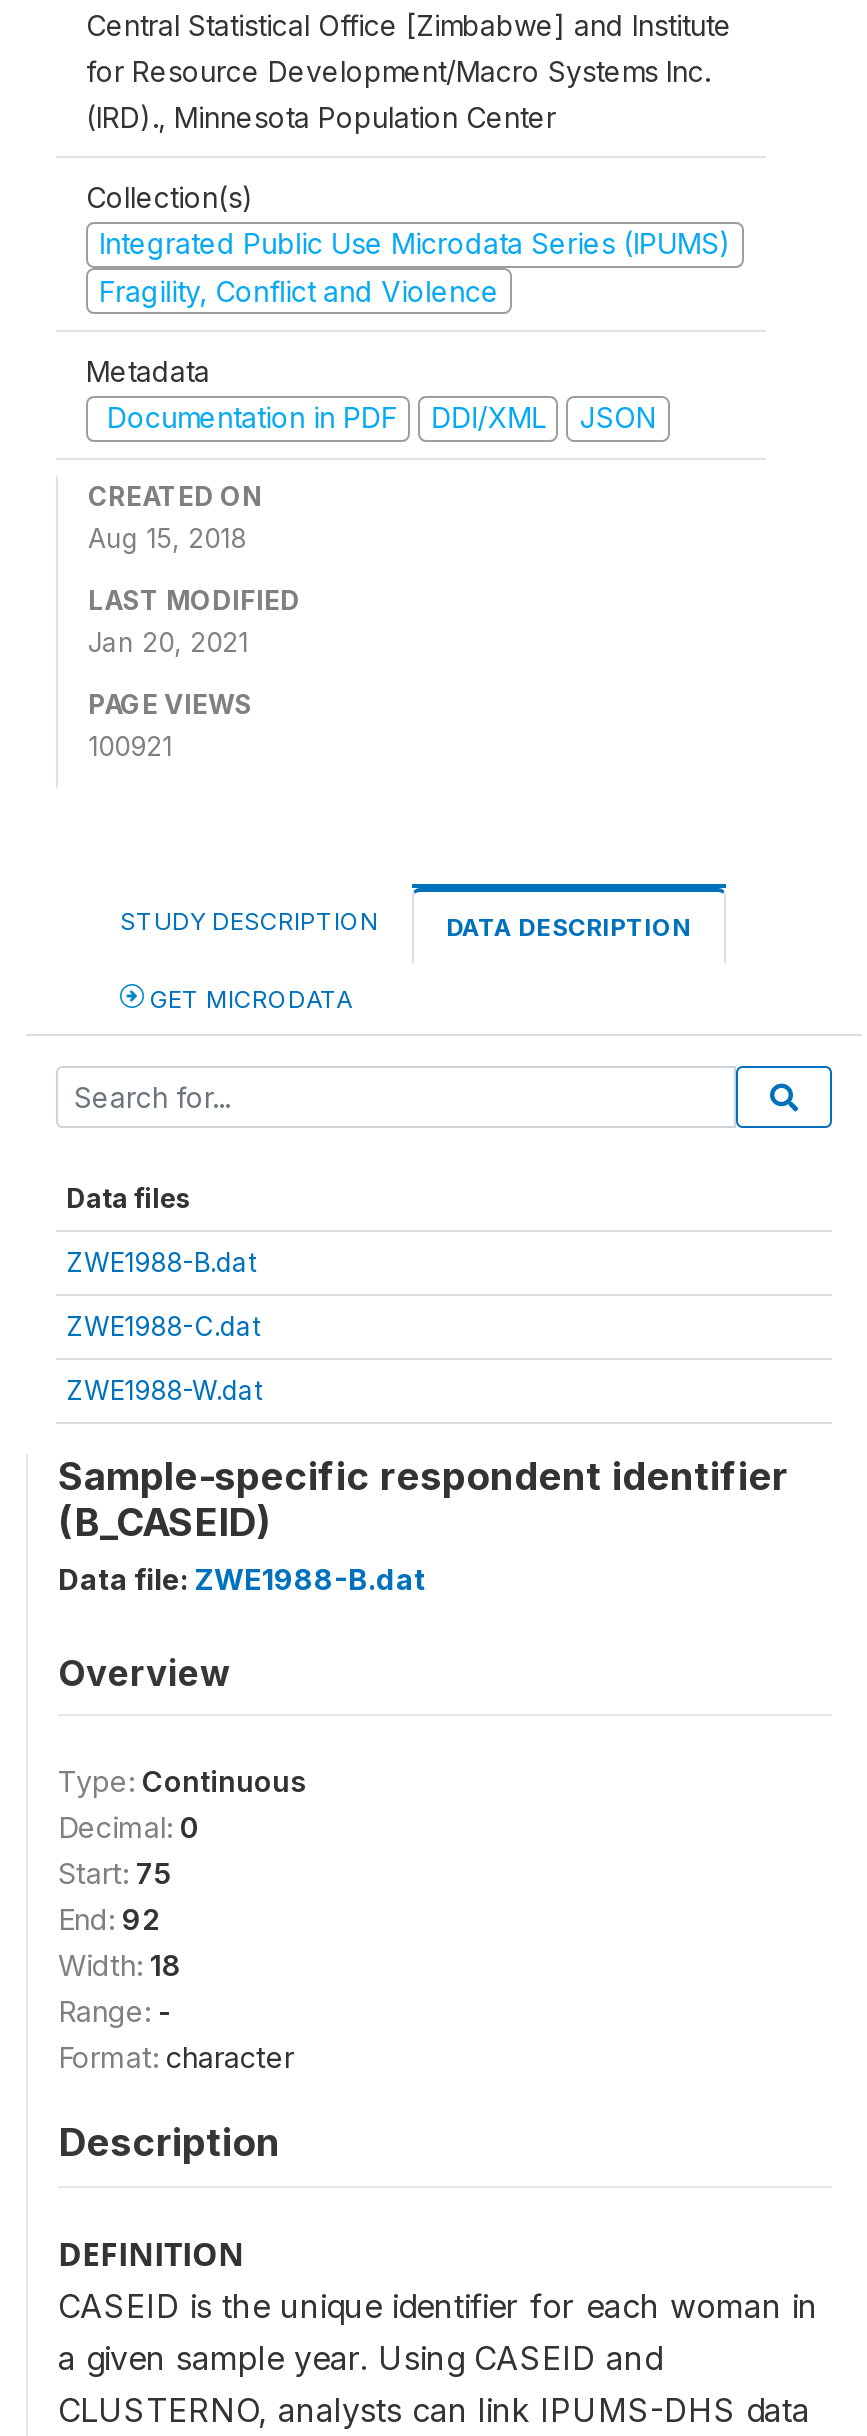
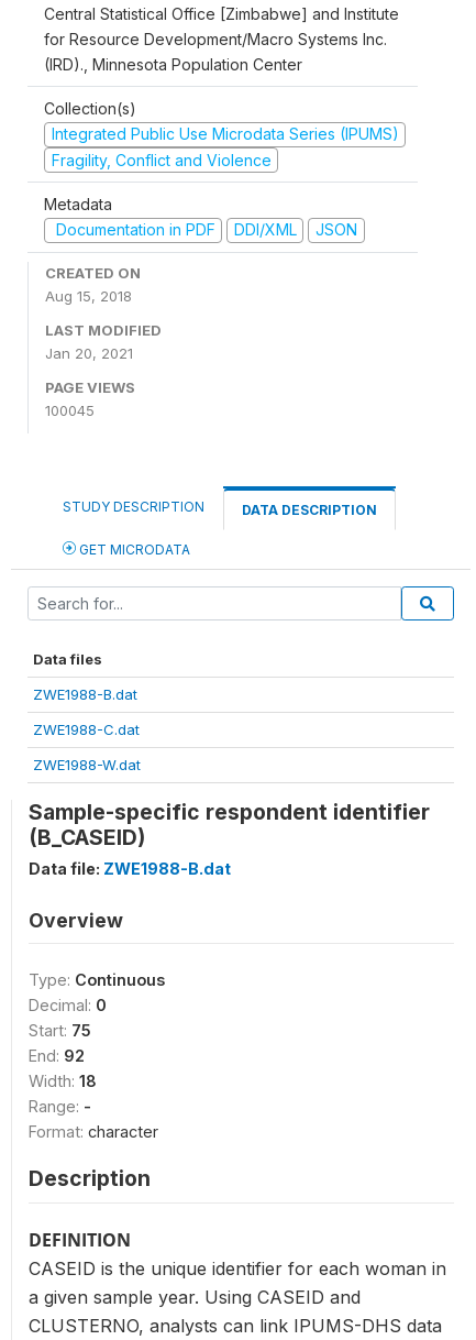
- 100921
+ 100045
